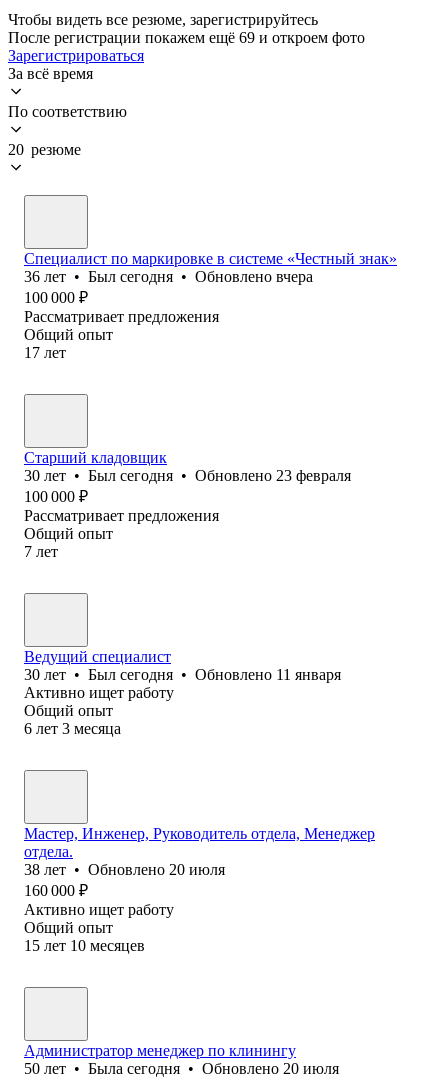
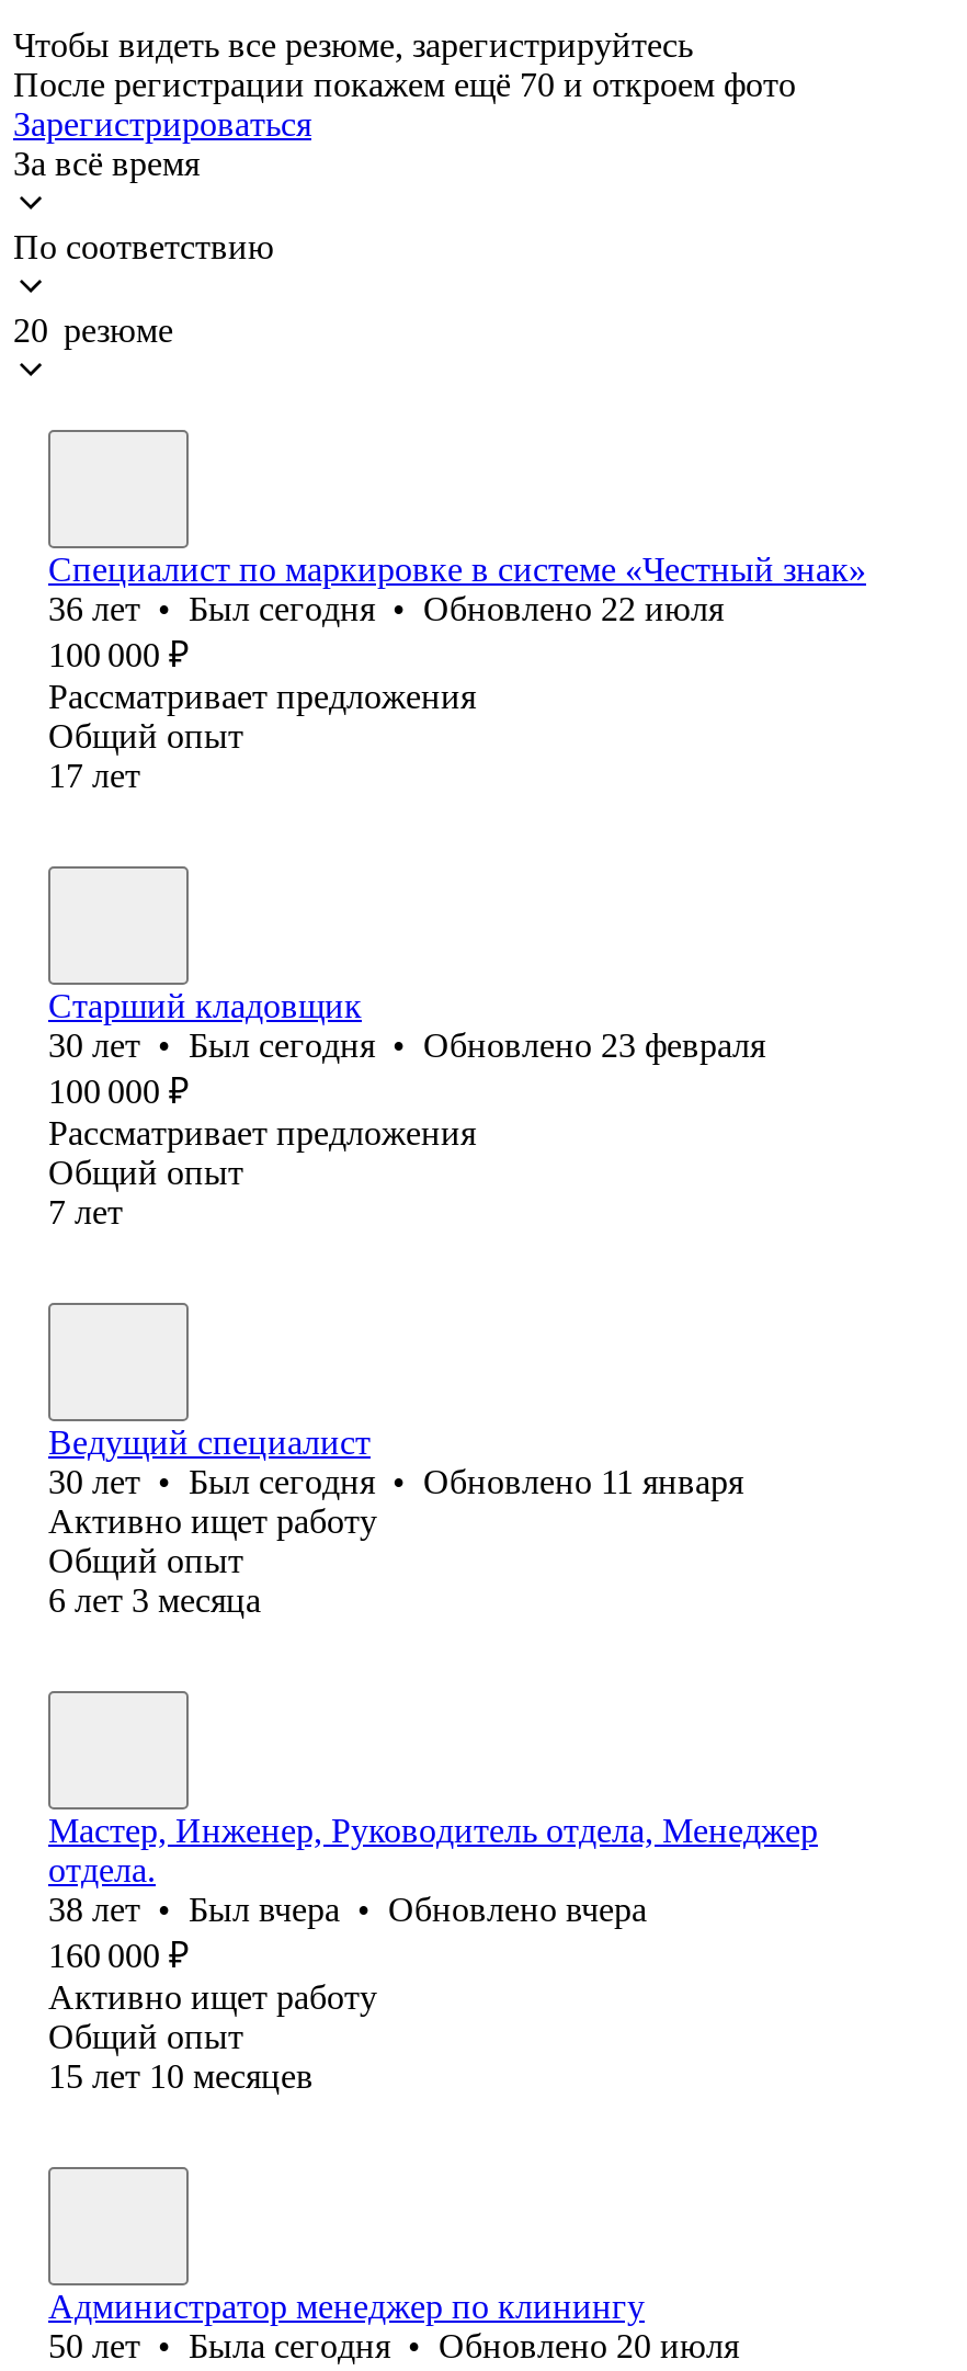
- После регистрации покажем ещё 69 и откроем фото
+ После регистрации покажем ещё 70 и откроем фото

- 36 лет • Был сегодня • Обновлено вчера
+ 36 лет • Был сегодня • Обновлено 22 июля

- 38 лет • Обновлено 20 июля
+ 38 лет • Был вчера • Обновлено вчера
